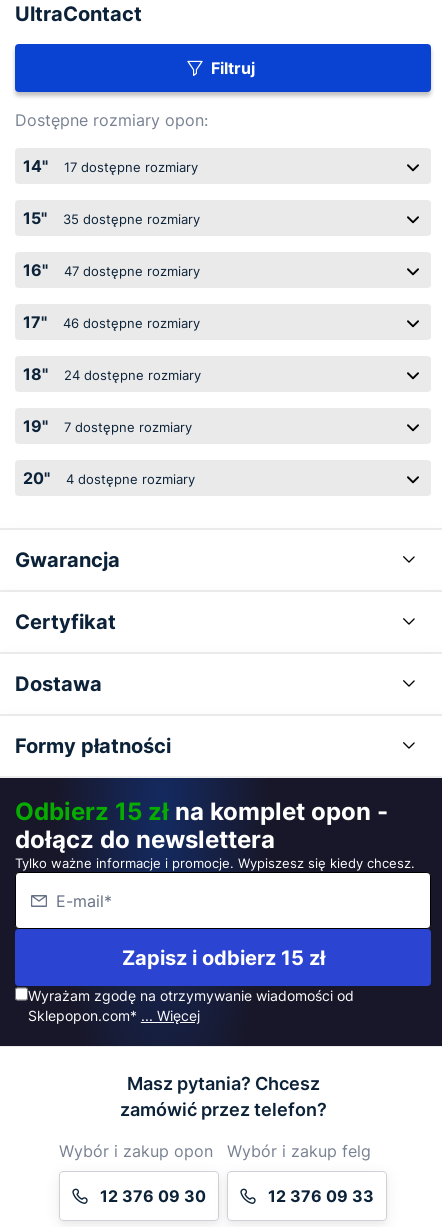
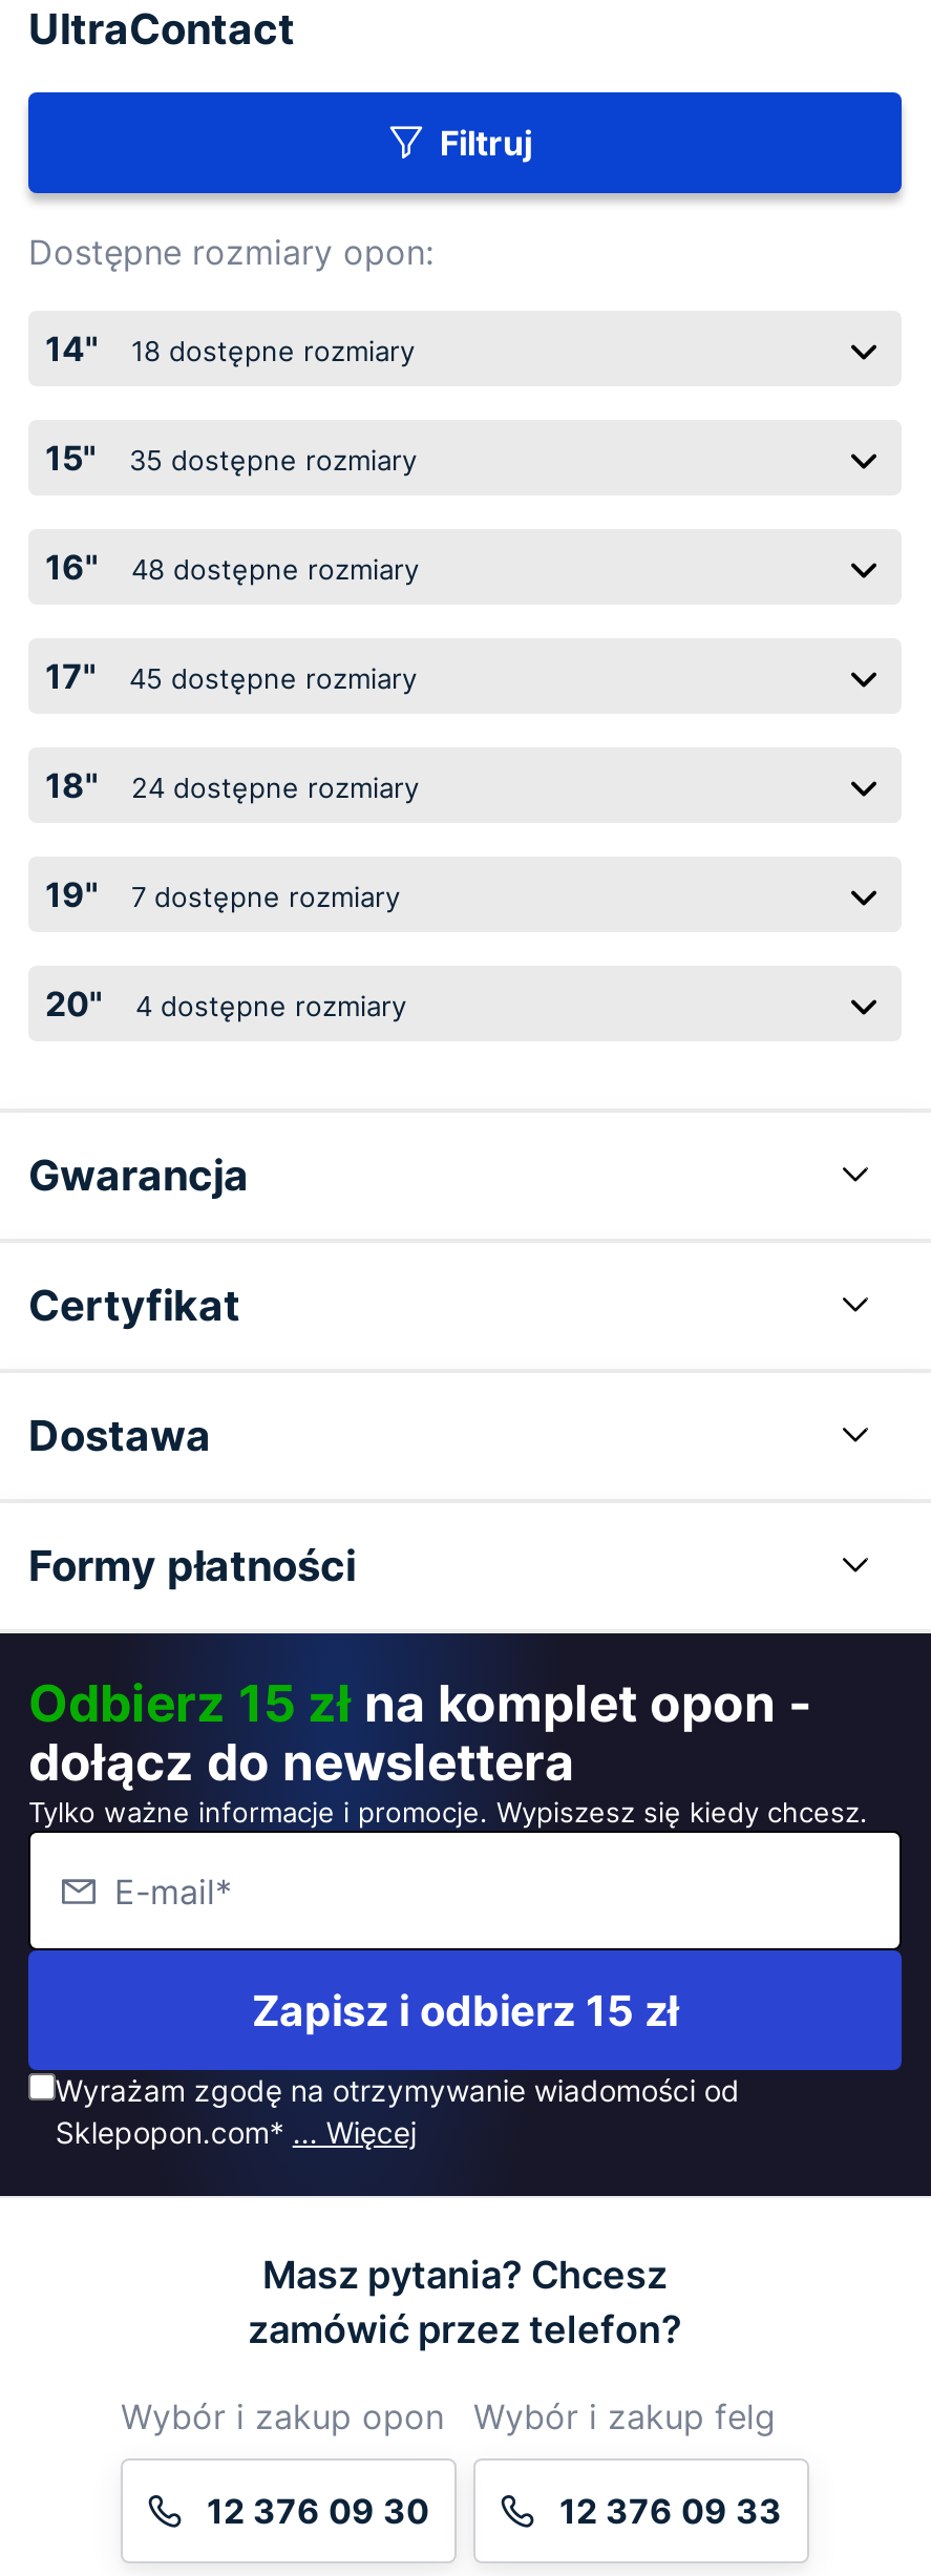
- 17 dostępne rozmiary
+ 18 dostępne rozmiary

- 47 dostępne rozmiary
+ 48 dostępne rozmiary

- 46 dostępne rozmiary
+ 45 dostępne rozmiary
